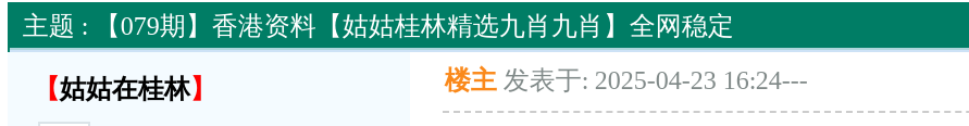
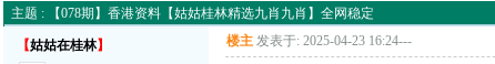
- 主题 : 【079期】香港资料【姑姑桂林精选九肖九肖】全网稳定
+ 主题 : 【078期】香港资料【姑姑桂林精选九肖九肖】全网稳定
